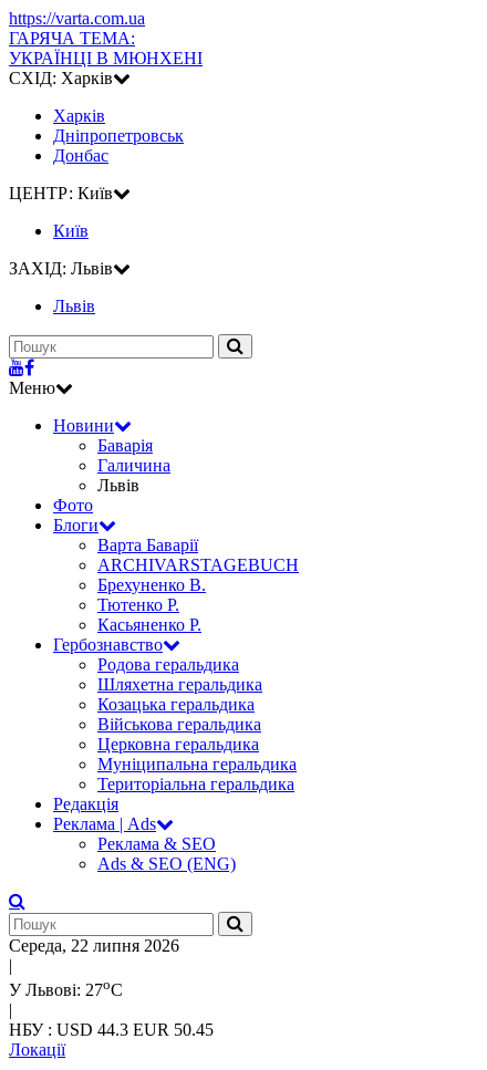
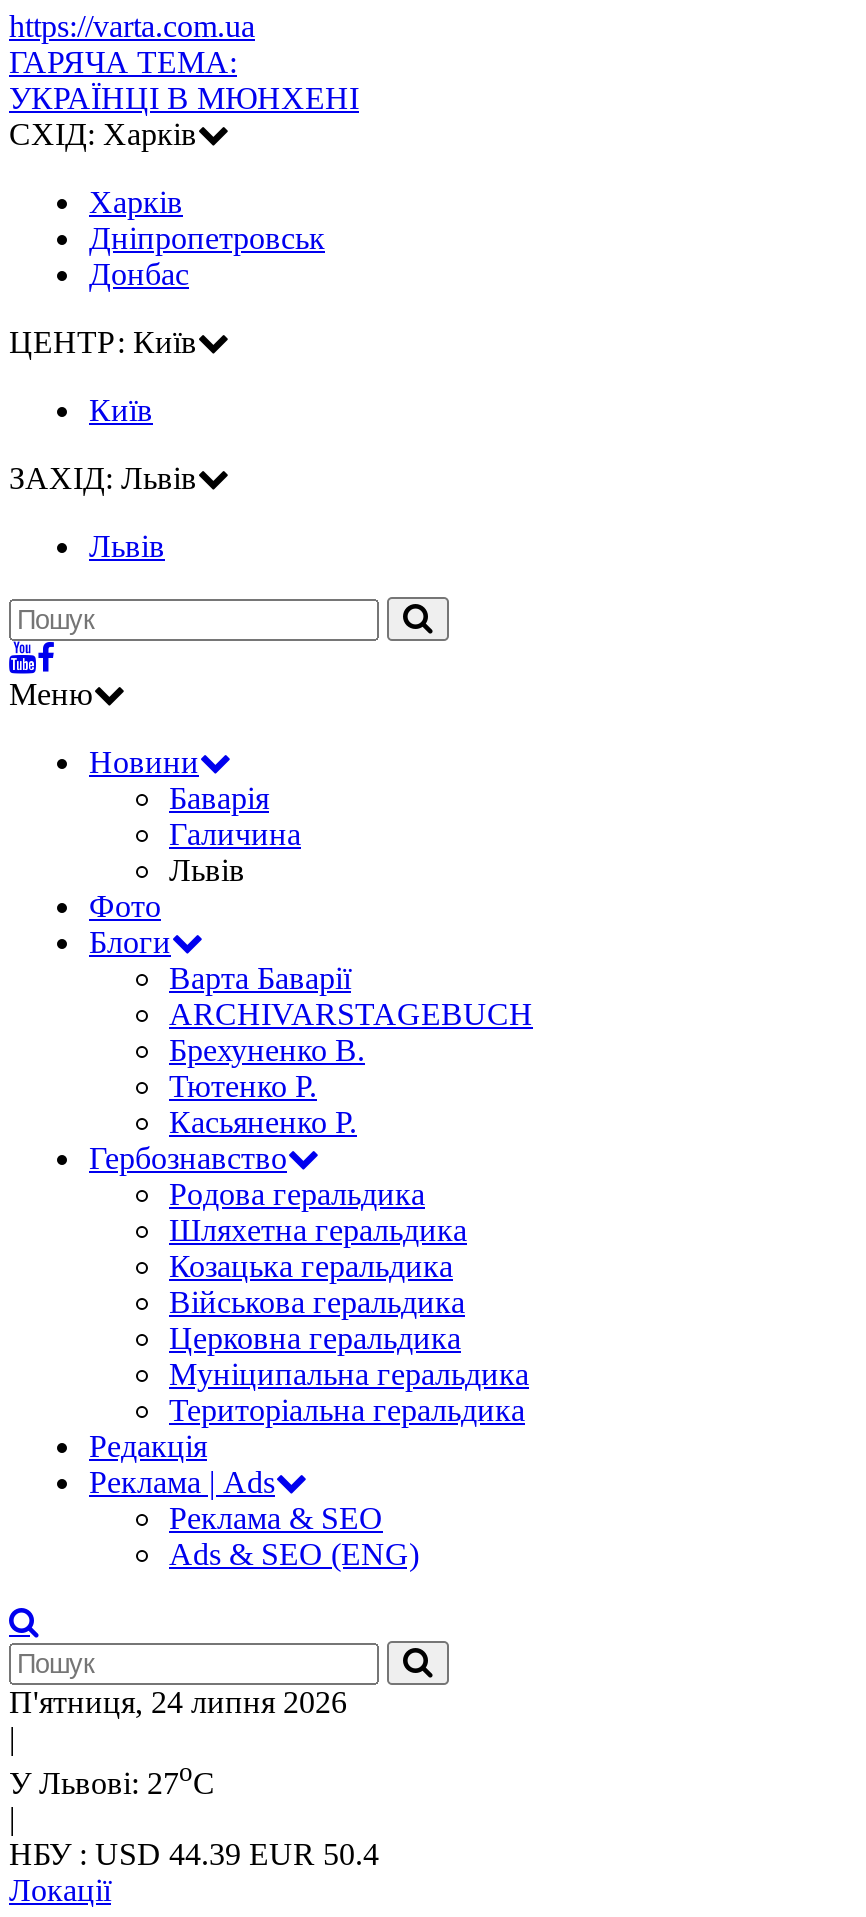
- Середа, 22 липня 2026
+ П'ятниця, 24 липня 2026

- НБУ : USD 44.3 EUR 50.45
+ НБУ : USD 44.39 EUR 50.4
